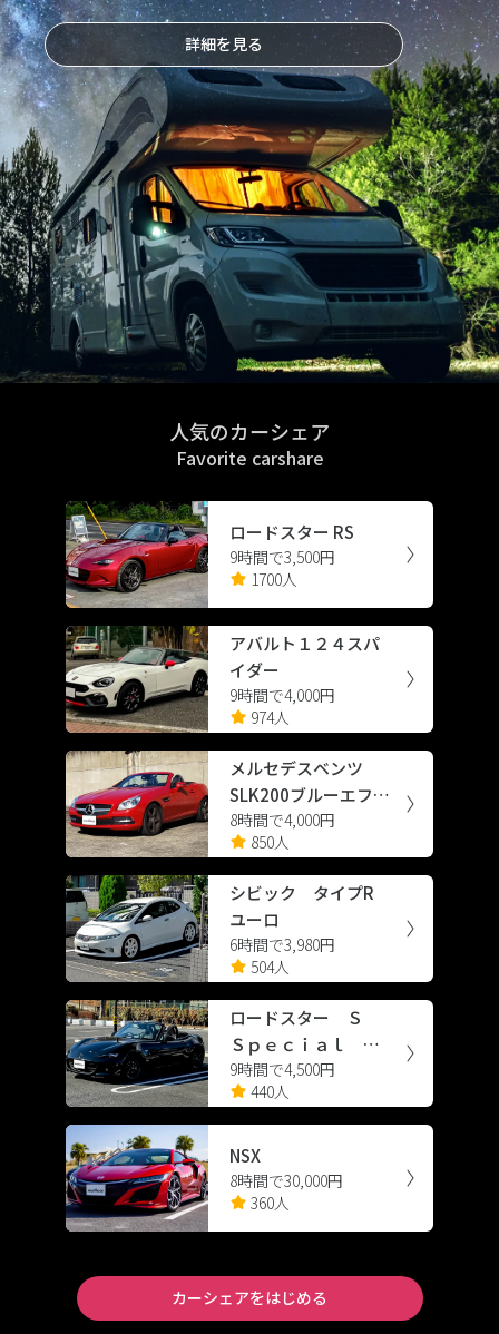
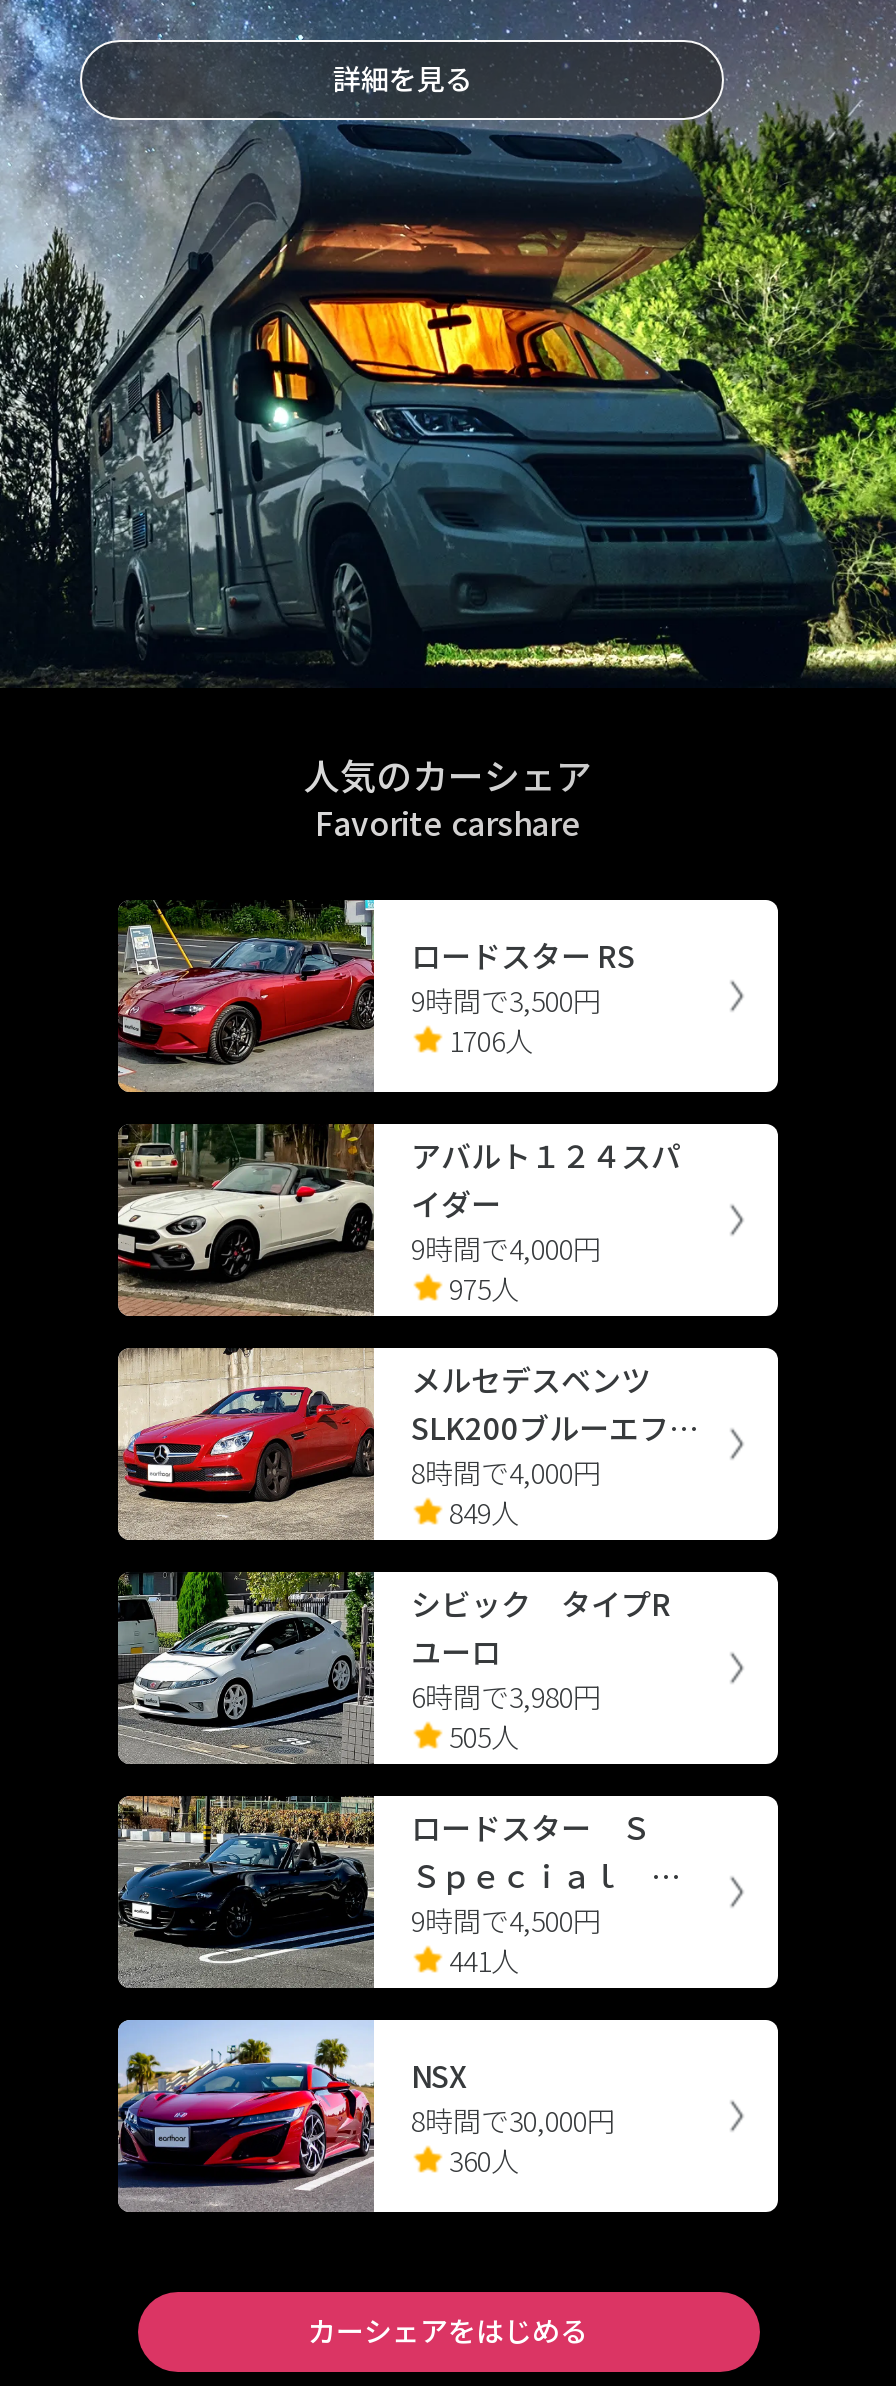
- 1700人
+ 1706人

- 974人
+ 975人

- 850人
+ 849人

- 504人
+ 505人

- 440人
+ 441人
